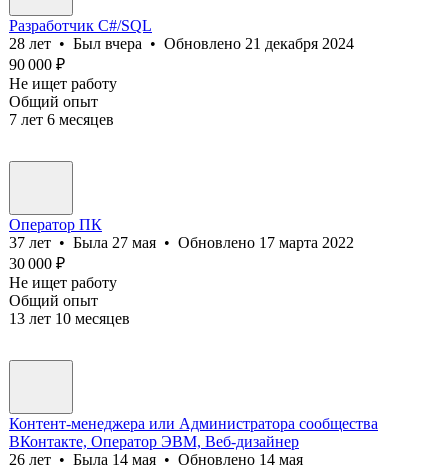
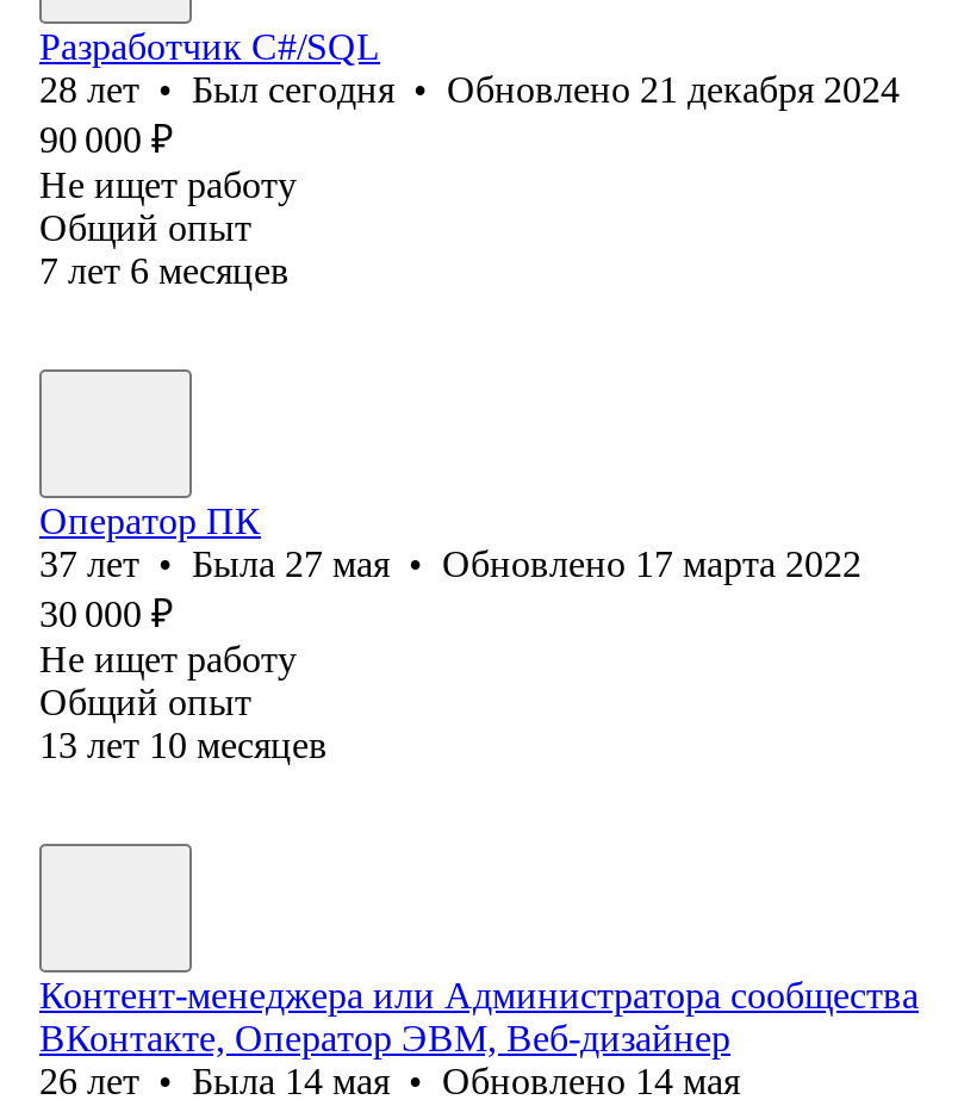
- 28 лет • Был вчера • Обновлено 21 декабря 2024
+ 28 лет • Был сегодня • Обновлено 21 декабря 2024
